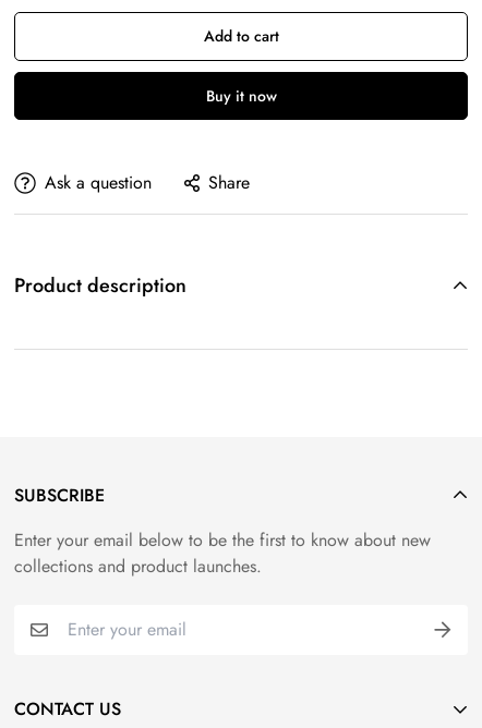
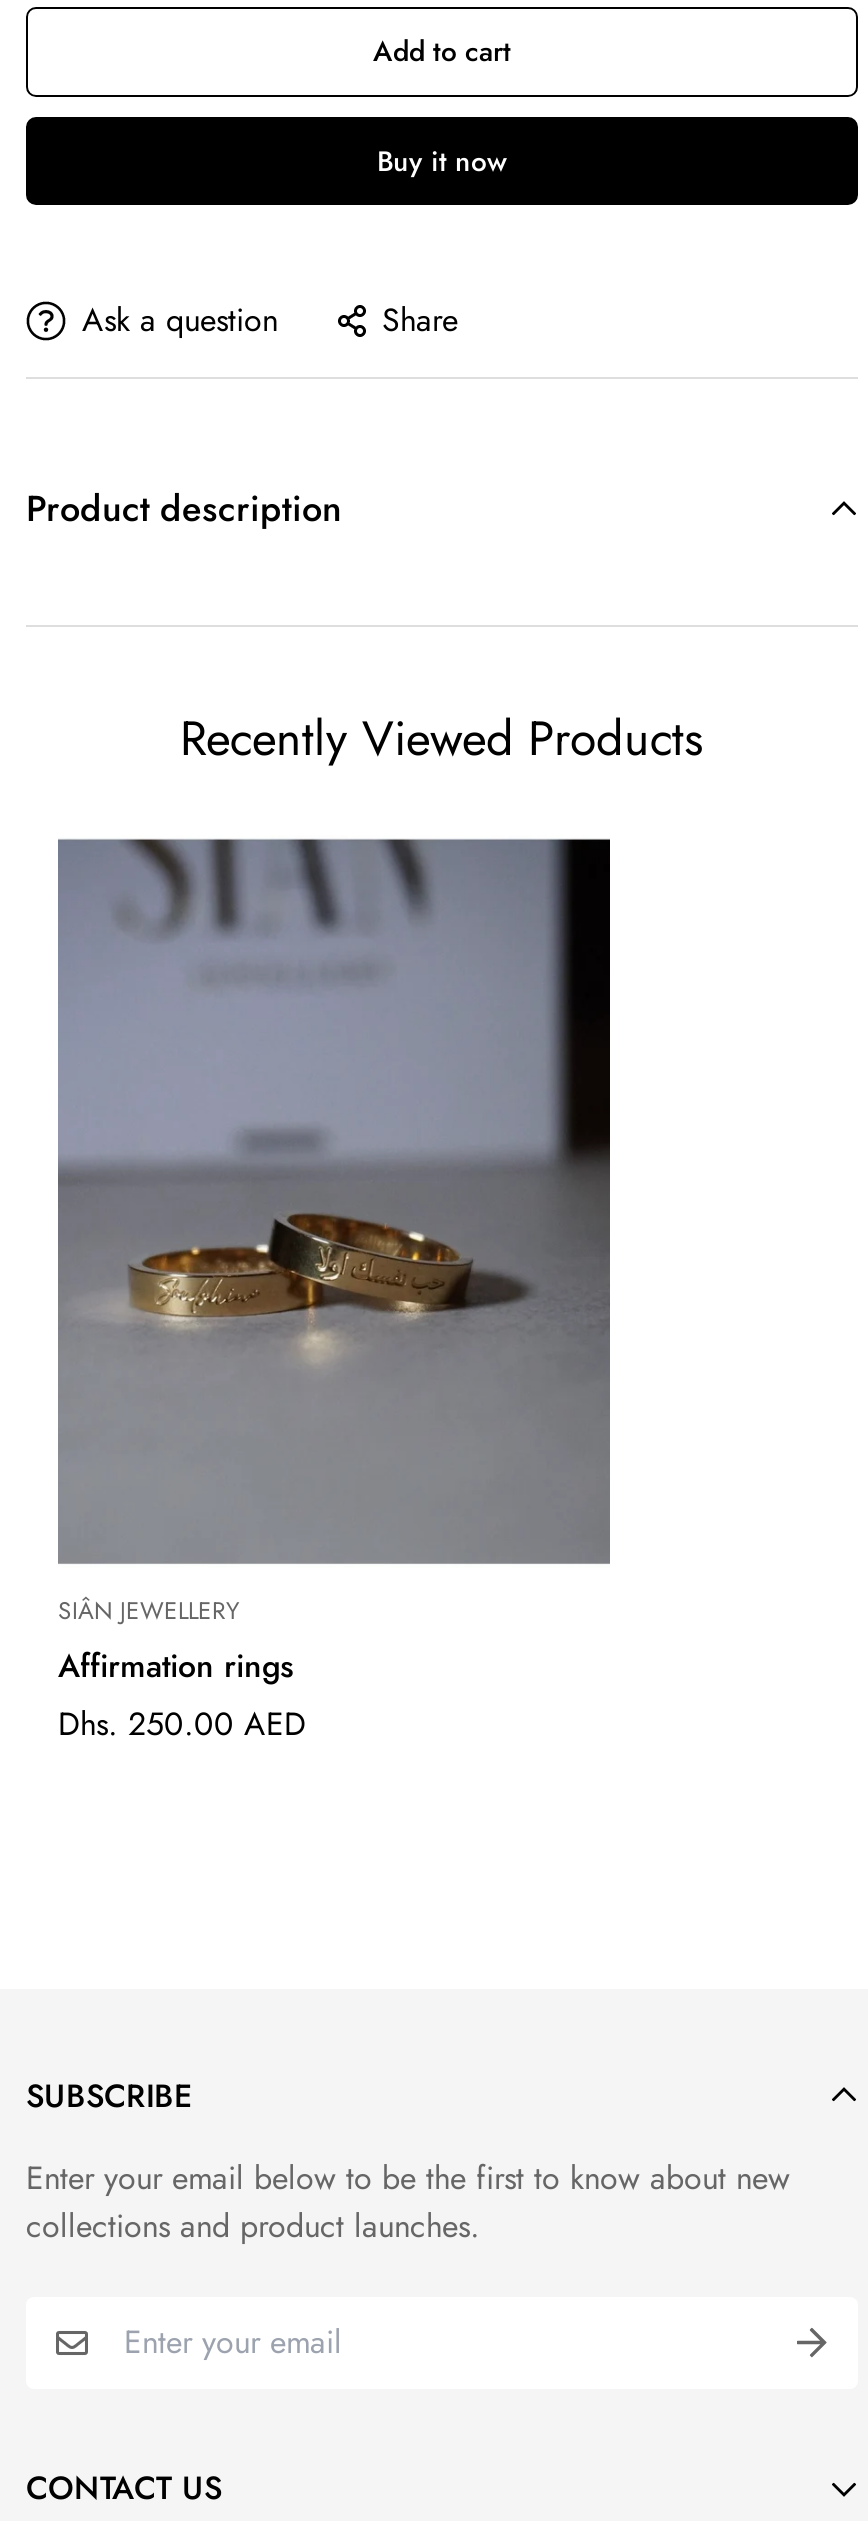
+ [image]
+ SIÂN JEWELLERY
+ Affirmation rings
+ Dhs. 250.00 AED

+ Recently Viewed Products
